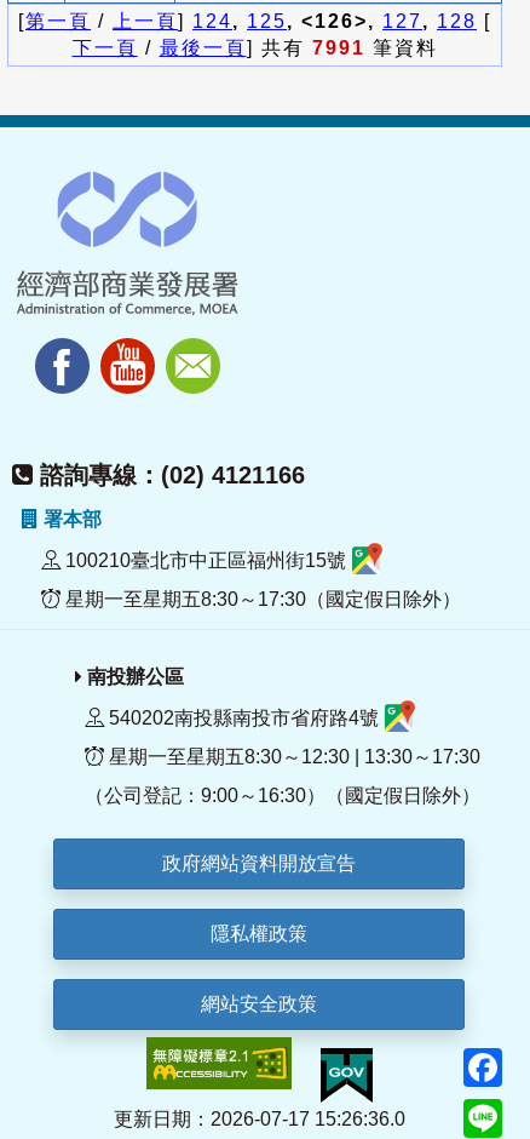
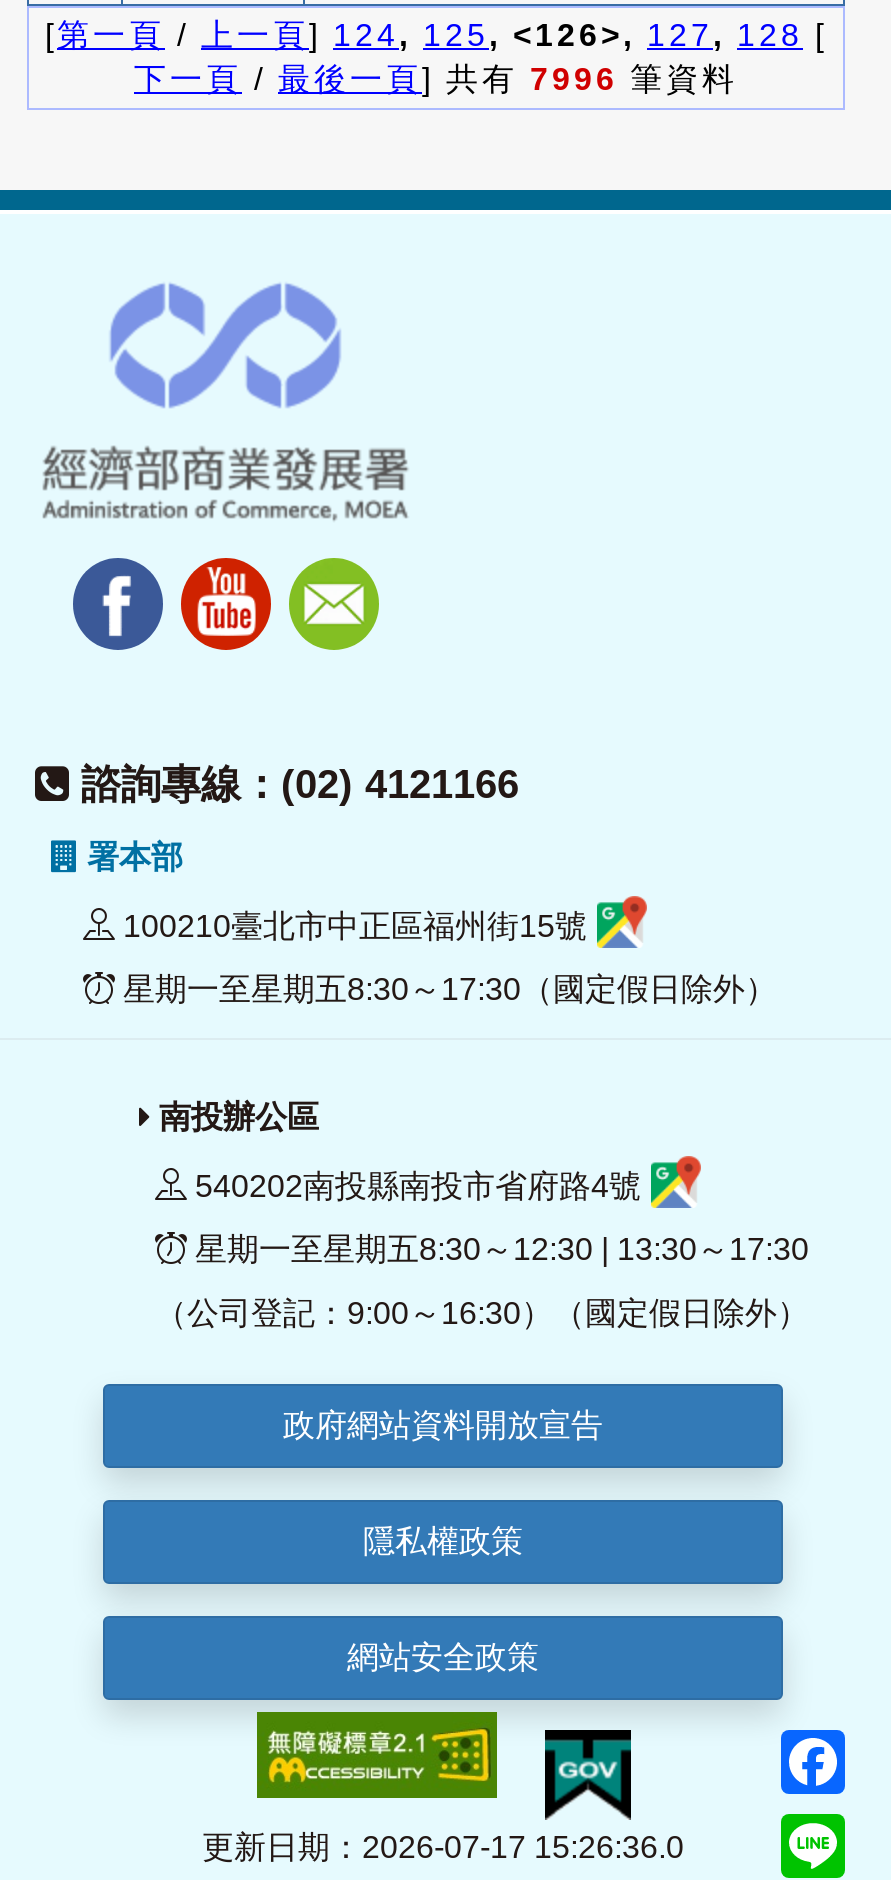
- 下一頁/最後一頁] 共有7991筆資料
+ 下一頁/最後一頁] 共有7996筆資料
